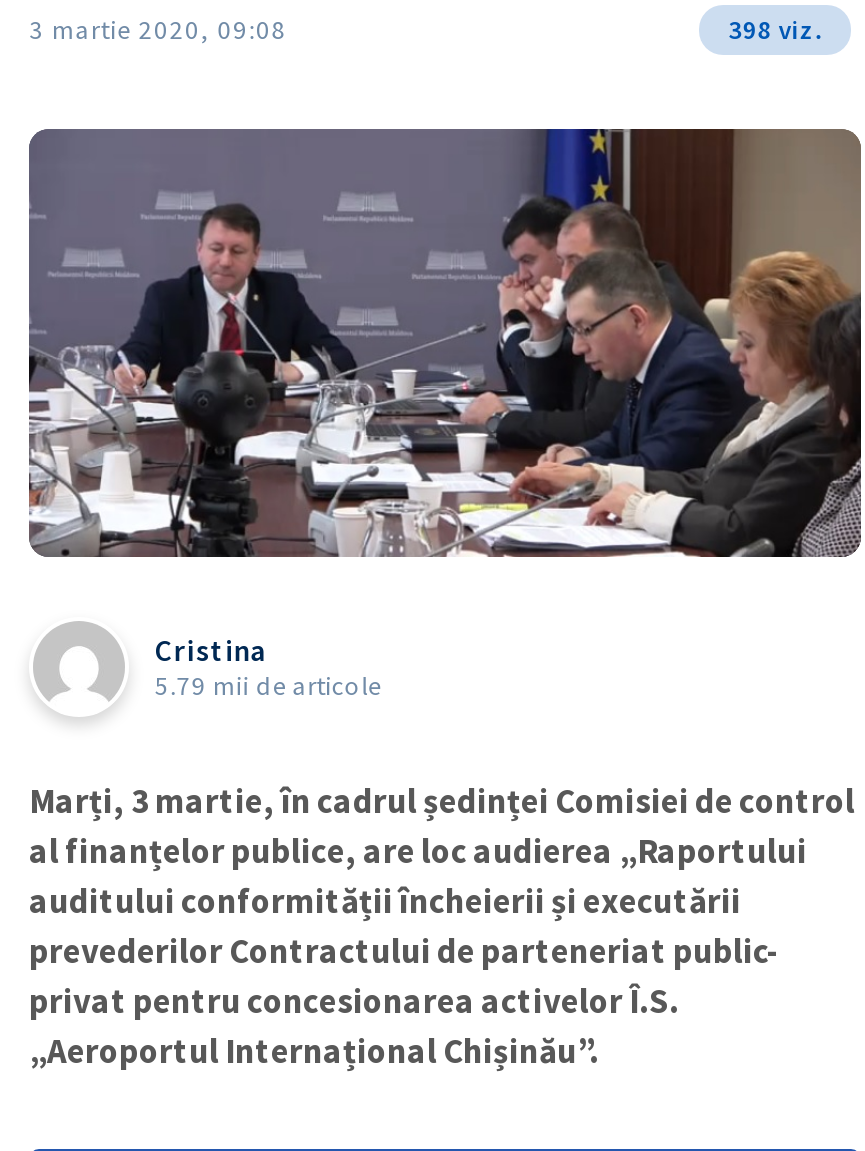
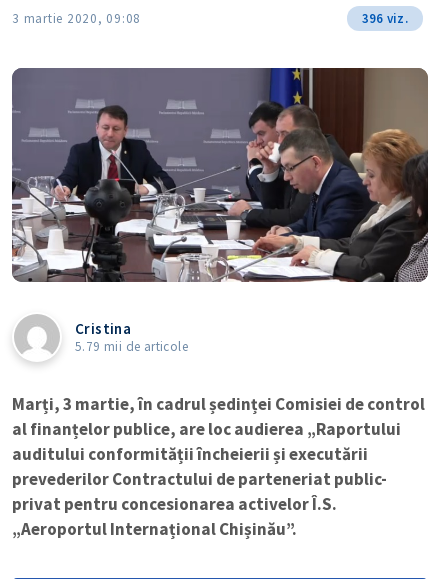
- 398 viz.
+ 396 viz.
